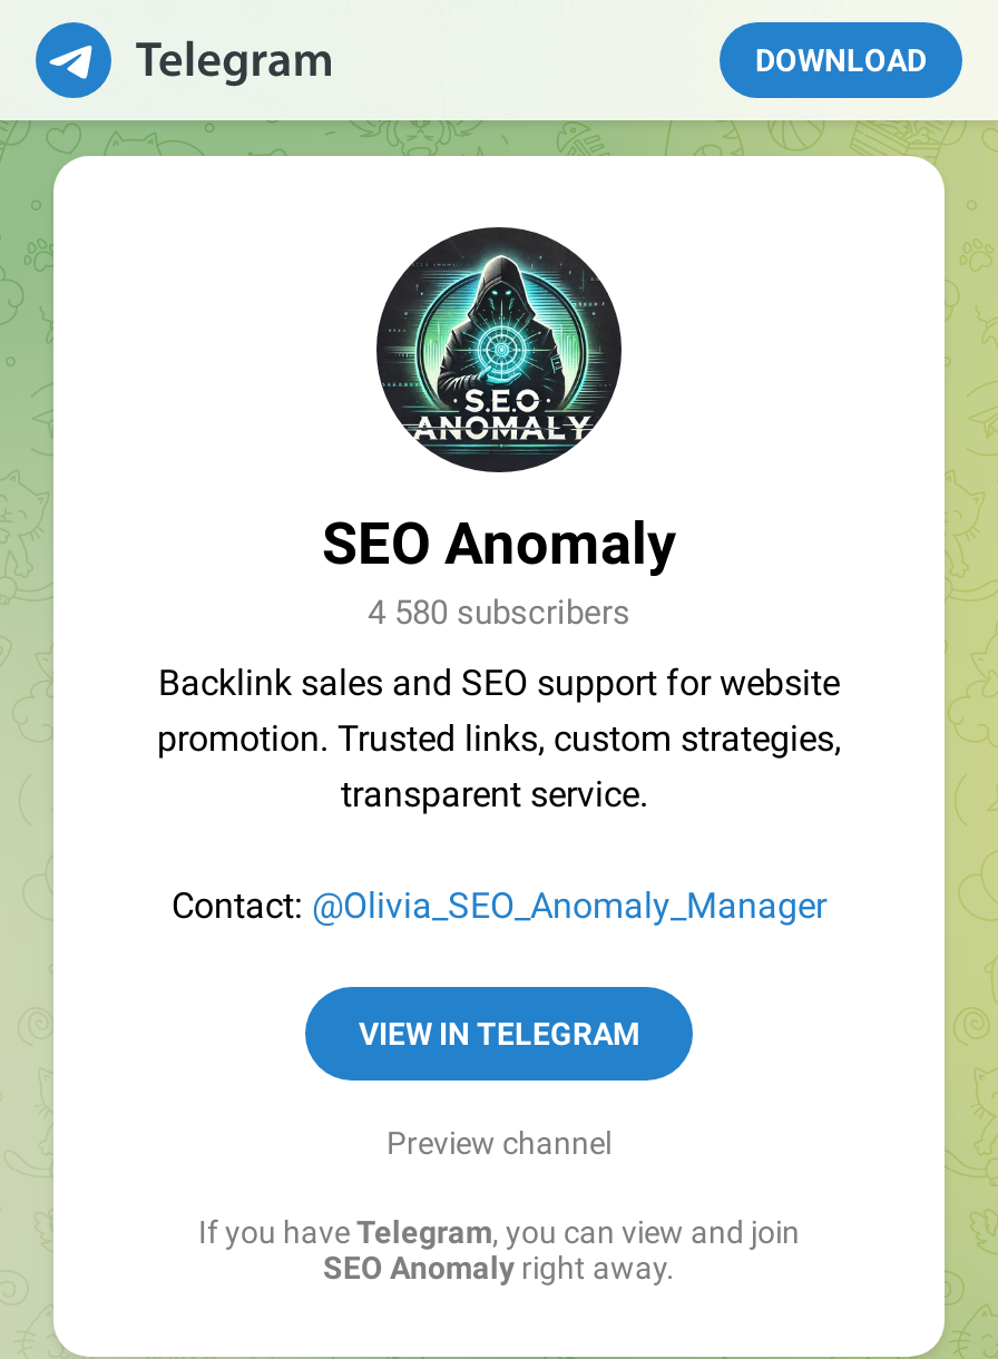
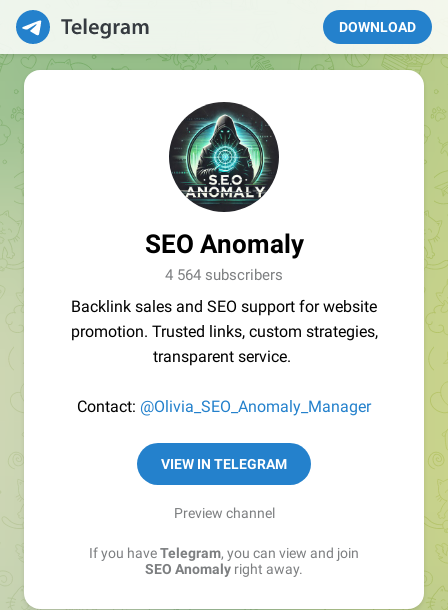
- 4 580 subscribers
+ 4 564 subscribers
